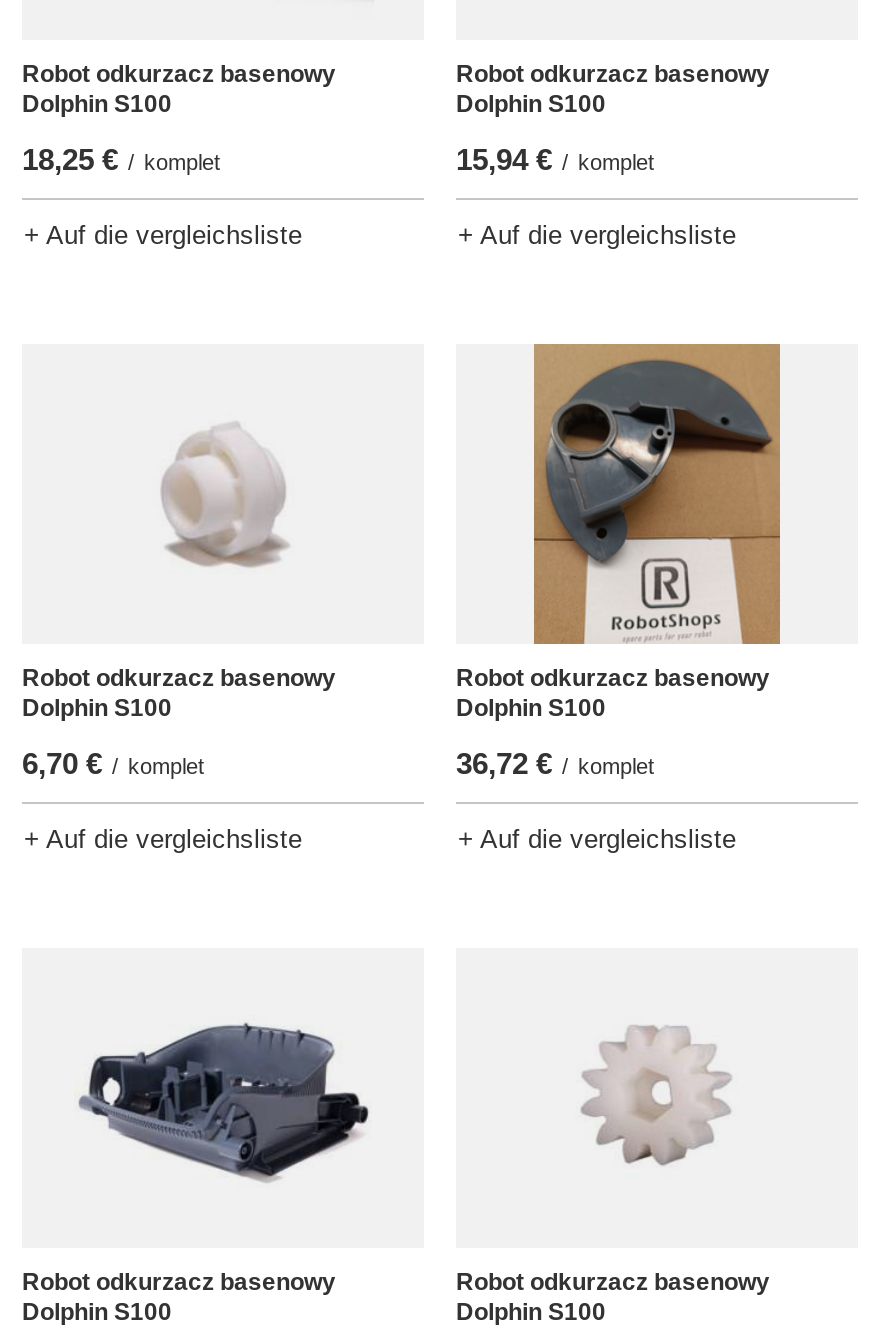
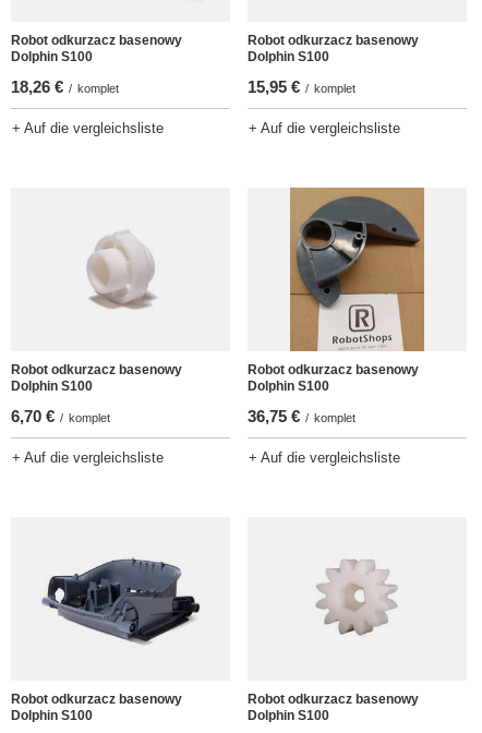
- 18,25 € / komplet
+ 18,26 € / komplet

- 15,94 € / komplet
+ 15,95 € / komplet

- 36,72 € / komplet
+ 36,75 € / komplet
